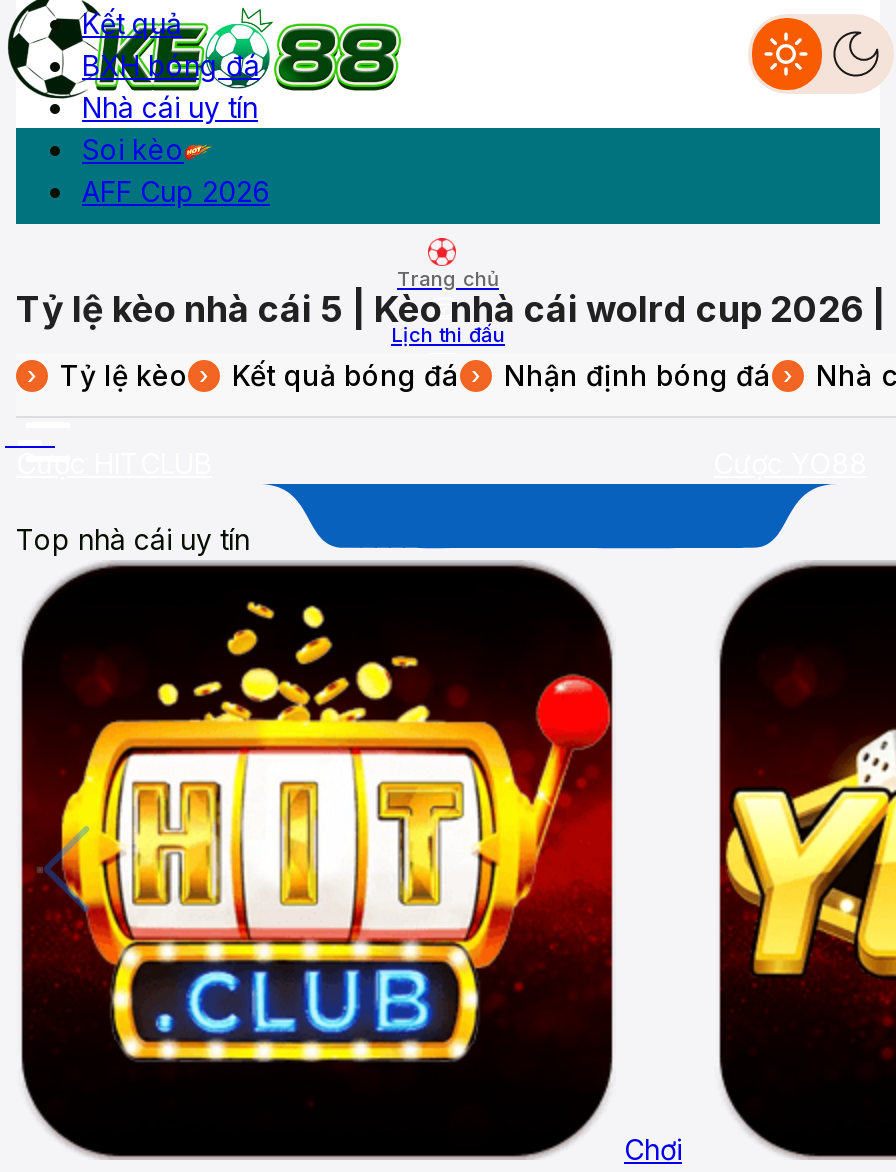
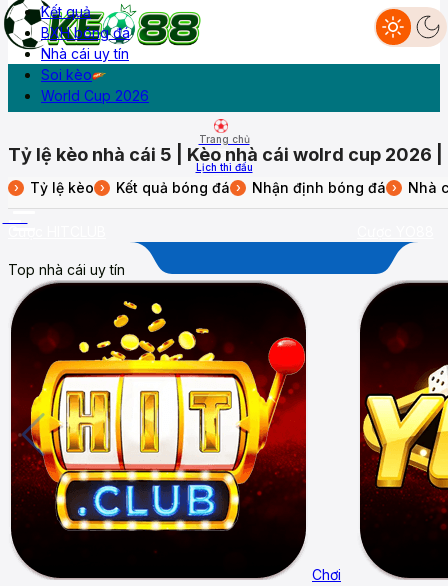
- AFF Cup 2026
+ World Cup 2026
